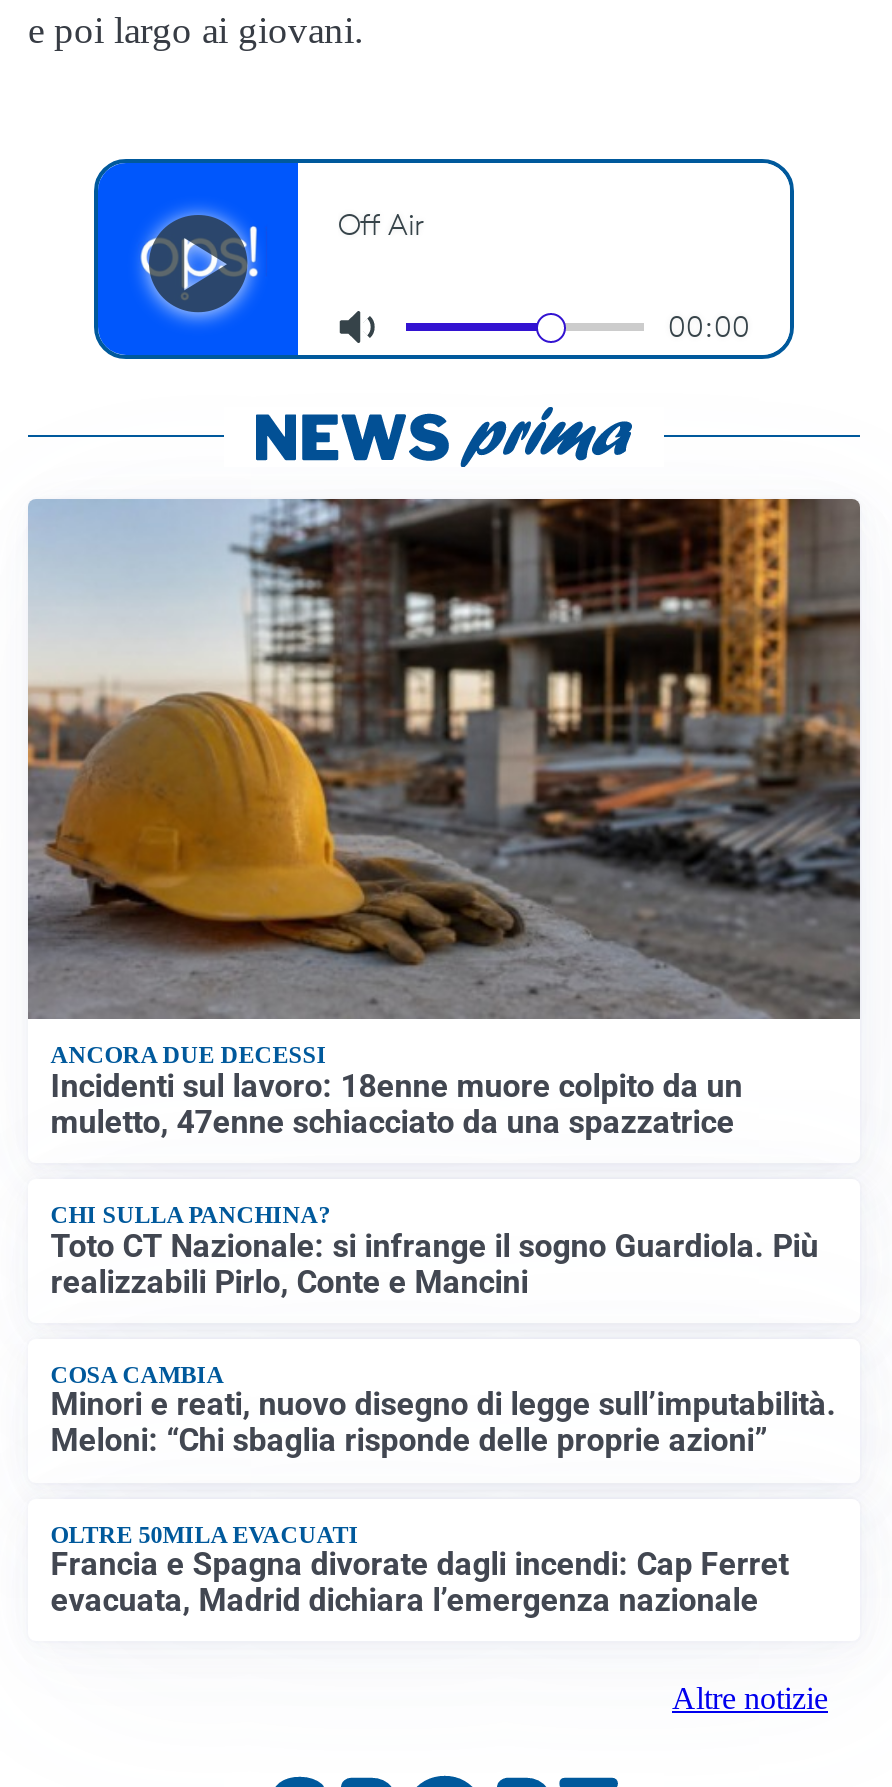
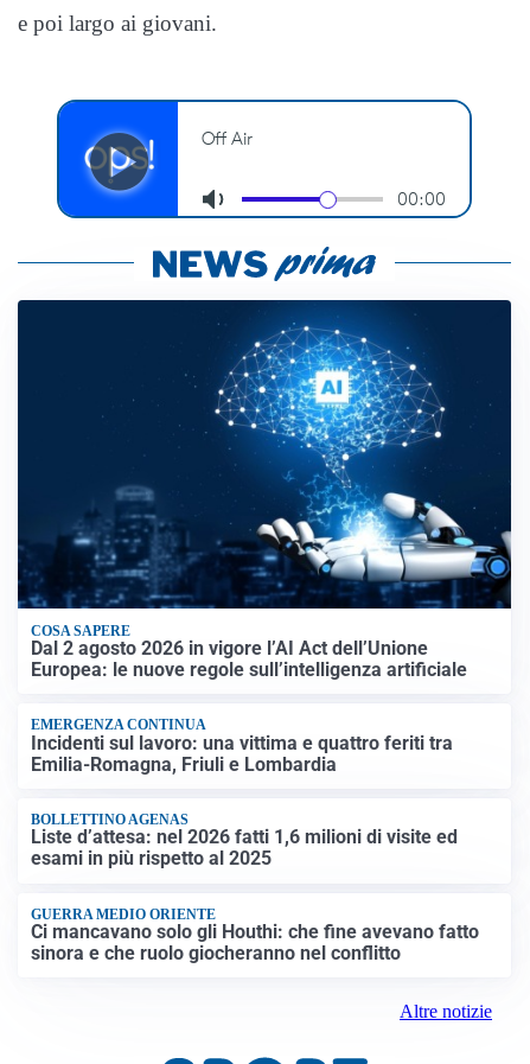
- [image]
- ANCORA DUE DECESSI
- Incidenti sul lavoro: 18enne muore colpito da un
- muletto, 47enne schiacciato da una spazzatrice
+ [image]
+ COSA SAPERE
+ Dal 2 agosto 2026 in vigore l’AI Act dell’Unione
+ Europea: le nuove regole sull’intelligenza artificiale

- CHI SULLA PANCHINA?
- Toto CT Nazionale: si infrange il sogno Guardiola. Più
- realizzabili Pirlo, Conte e Mancini
+ EMERGENZA CONTINUA
+ Incidenti sul lavoro: una vittima e quattro feriti tra
+ Emilia-Romagna, Friuli e Lombardia

- COSA CAMBIA
- Minori e reati, nuovo disegno di legge sull’imputabilità.
- Meloni: “Chi sbaglia risponde delle proprie azioni”
+ BOLLETTINO AGENAS
+ Liste d’attesa: nel 2026 fatti 1,6 milioni di visite ed
+ esami in più rispetto al 2025

- OLTRE 50MILA EVACUATI
- Francia e Spagna divorate dagli incendi: Cap Ferret
- evacuata, Madrid dichiara l’emergenza nazionale
+ GUERRA MEDIO ORIENTE
+ Ci mancavano solo gli Houthi: che fine avevano fatto
+ sinora e che ruolo giocheranno nel conflitto
